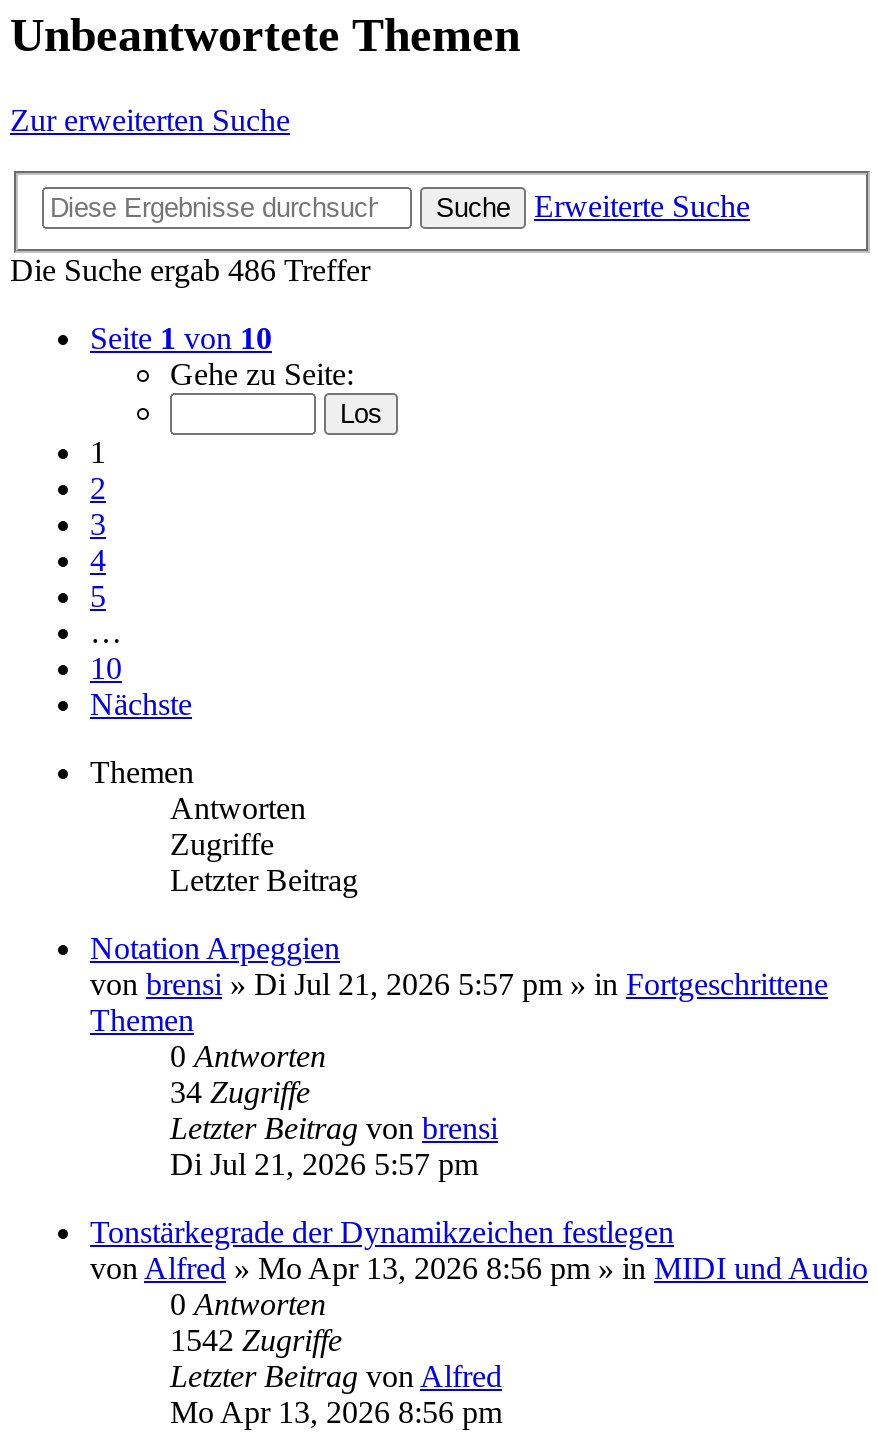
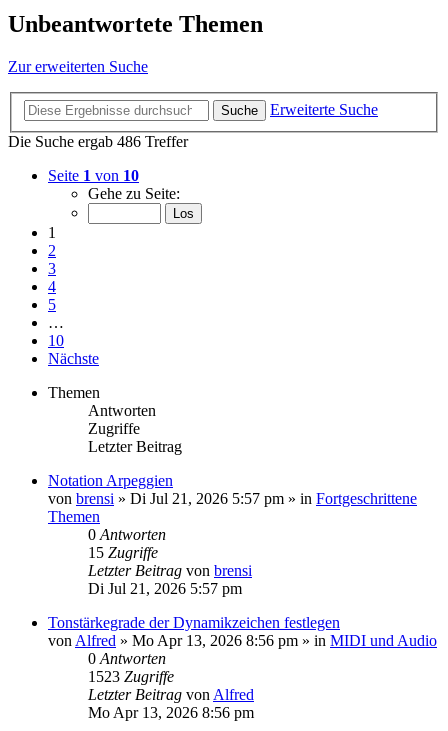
- 34 Zugriffe
+ 15 Zugriffe

- 1542 Zugriffe
+ 1523 Zugriffe
